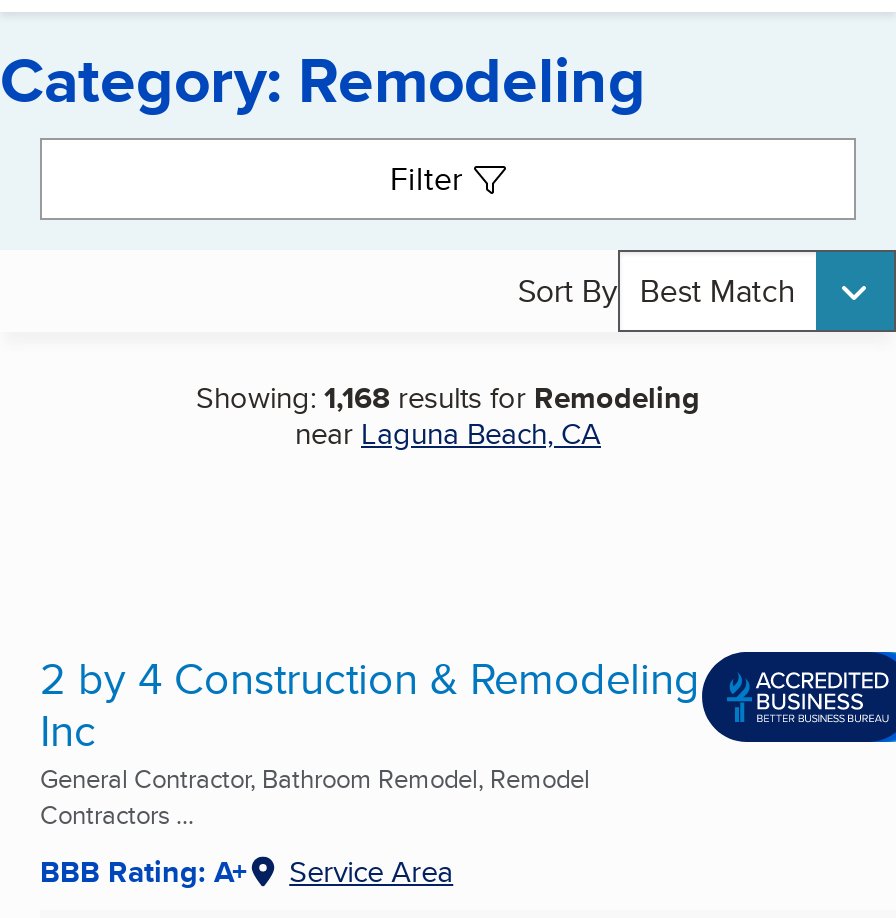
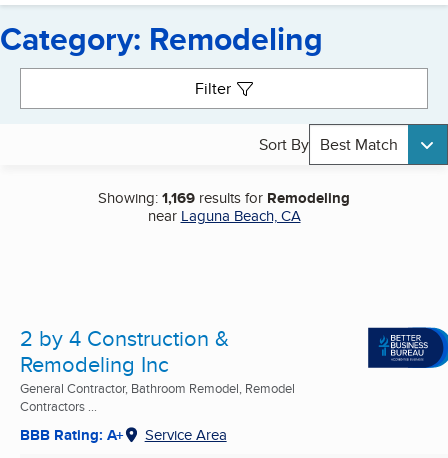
- Showing: 1,168 results for Remodeling
+ Showing: 1,169 results for Remodeling

- [image]
+ [image]
